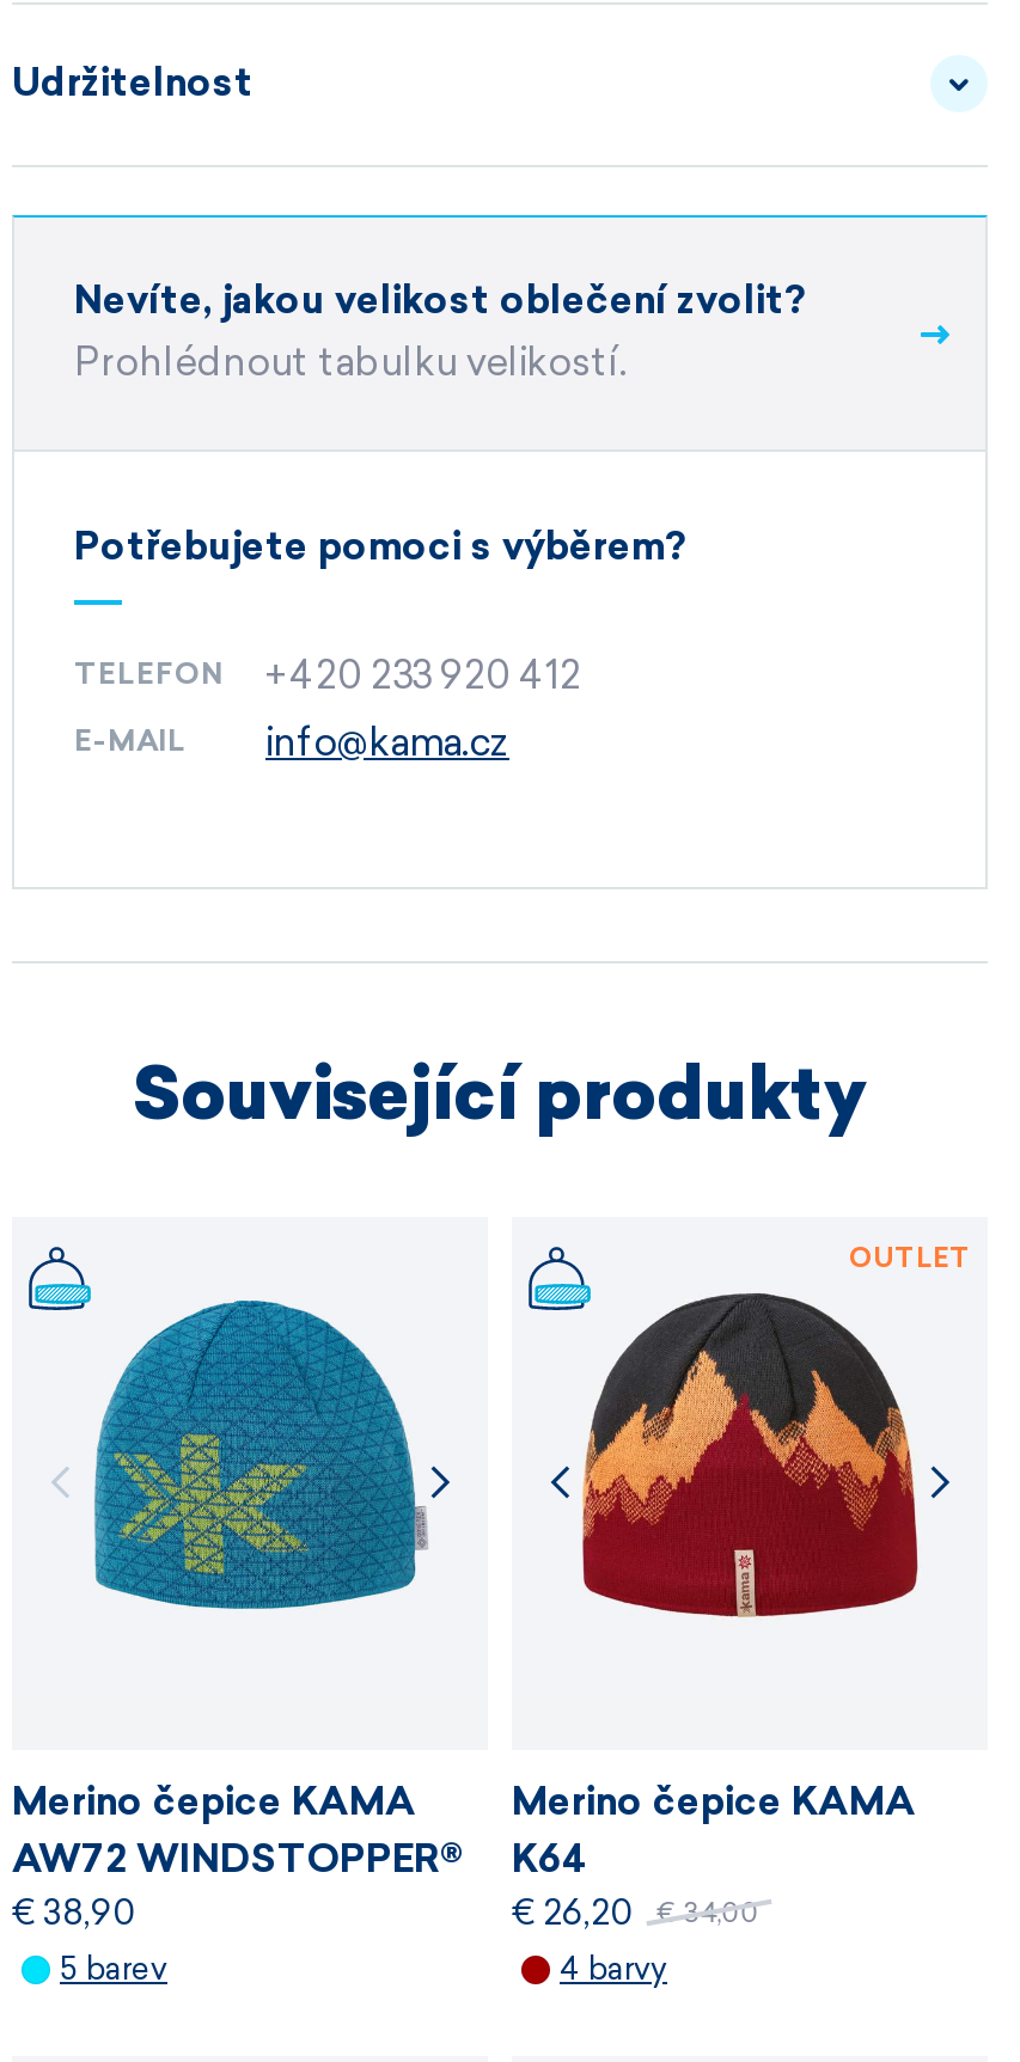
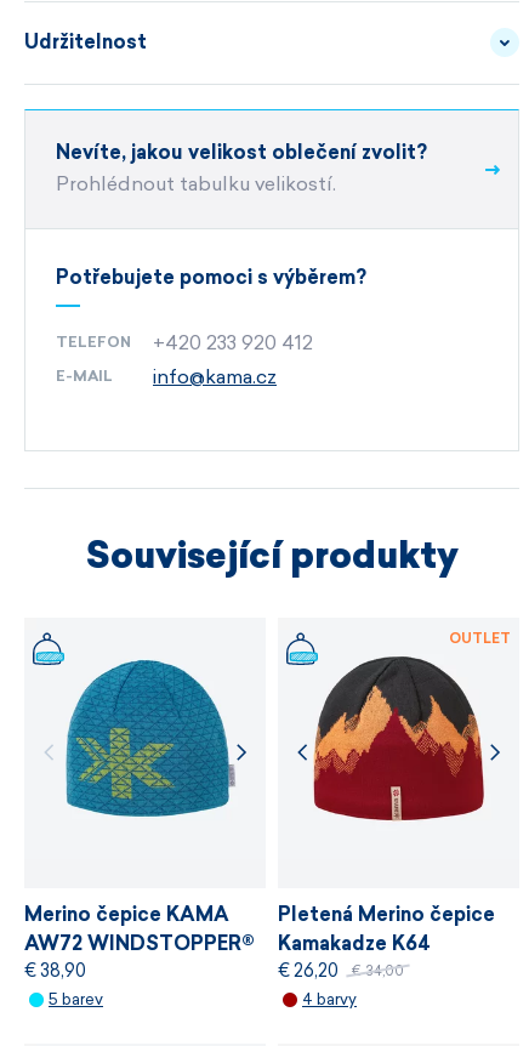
- Merino čepice KAMA
- K64
+ Pletená Merino čepice
+ Kamakadze K64
